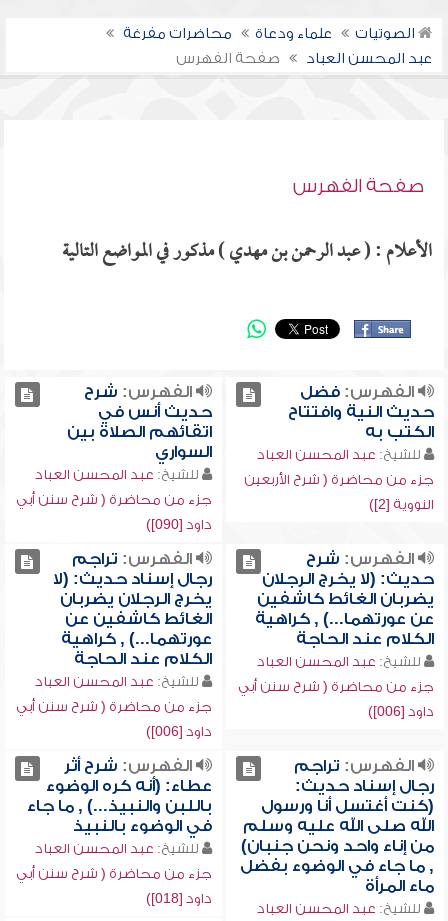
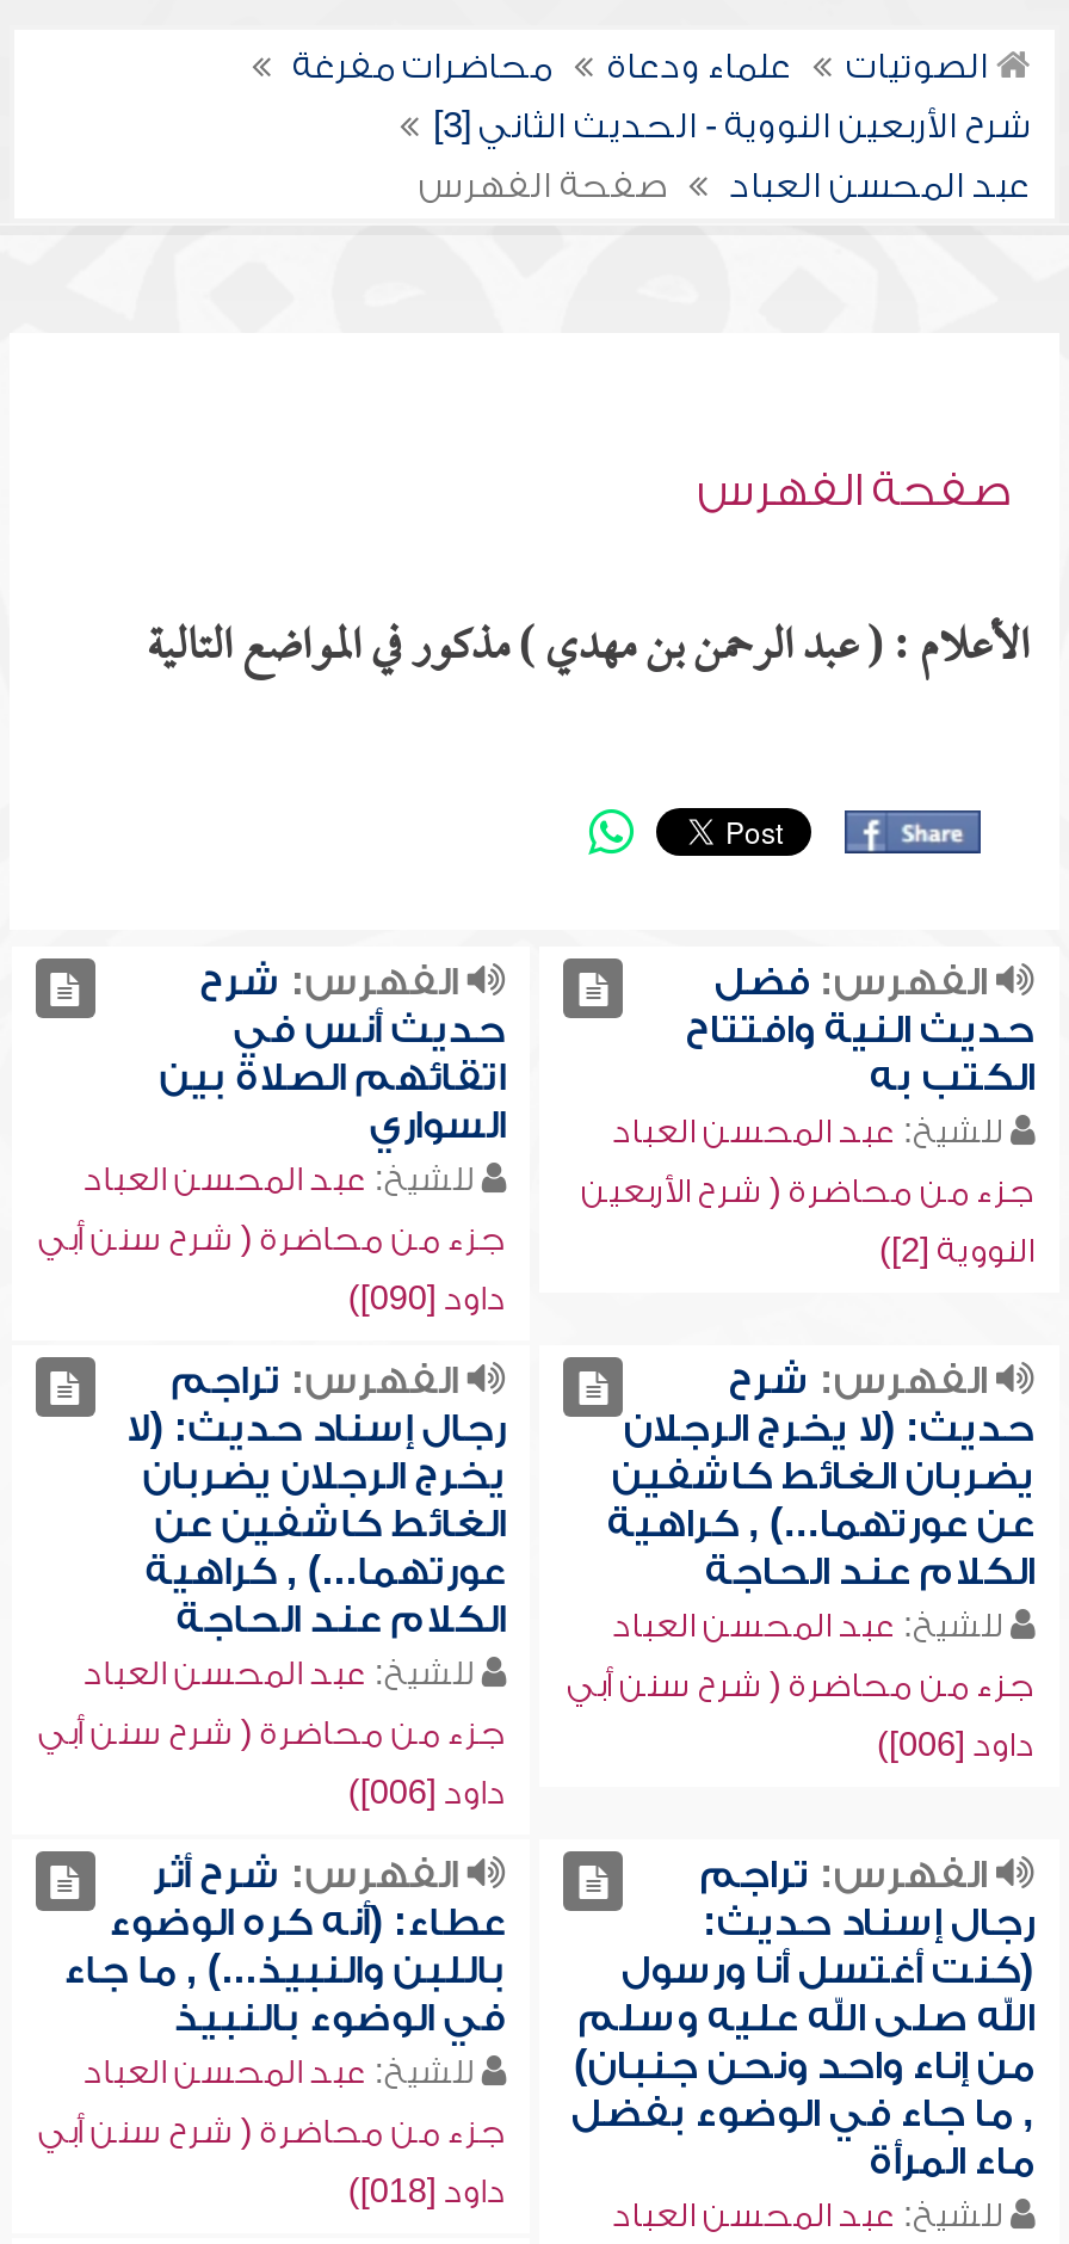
+ شرح الأربعين النووية - الحديث الثاني [3]
